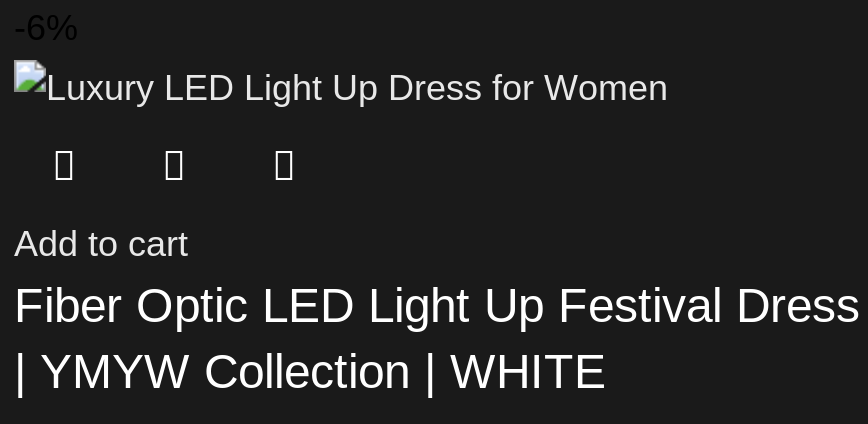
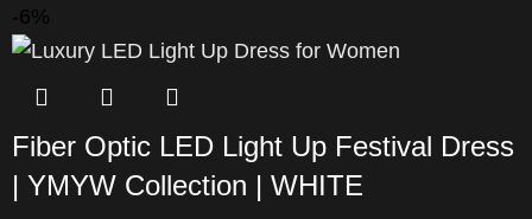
- Add to cart
